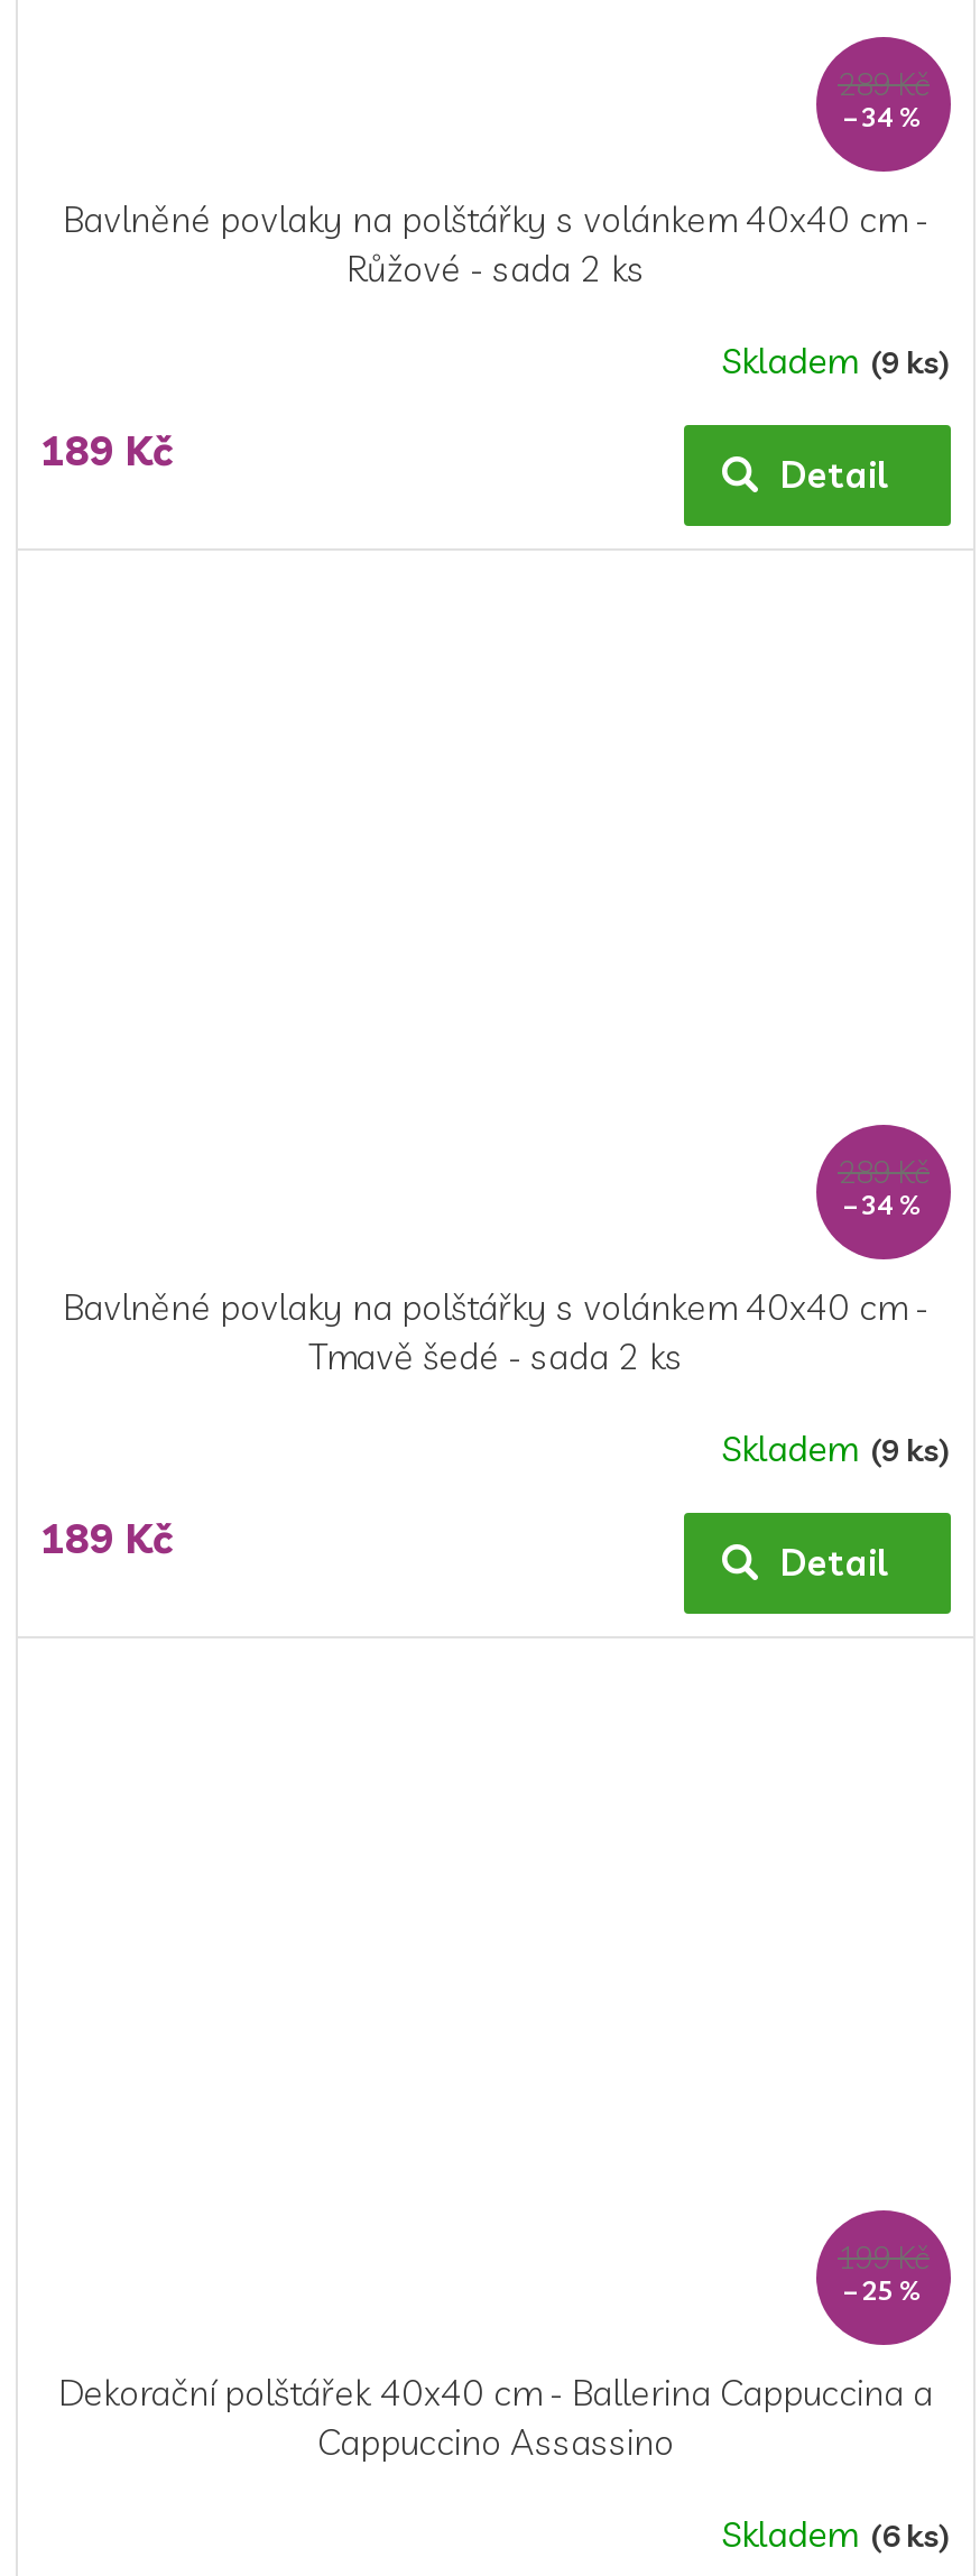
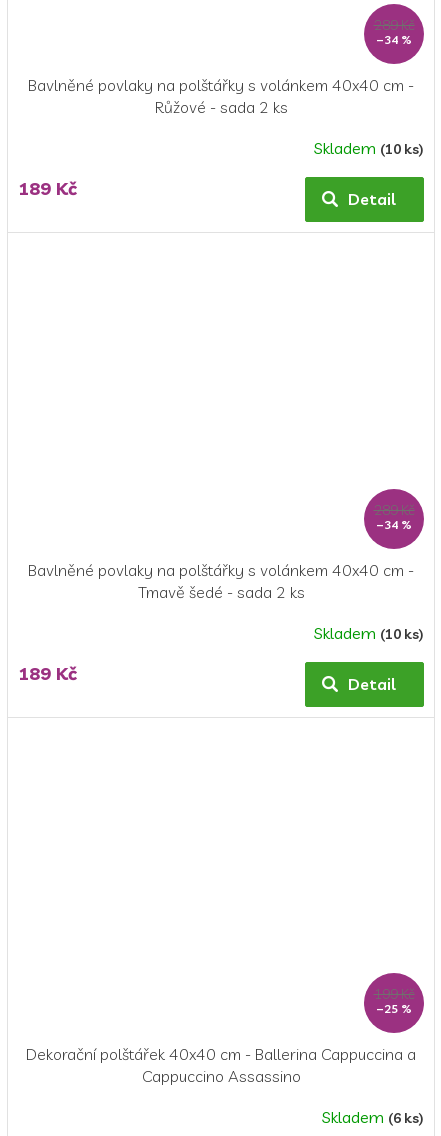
- Skladem (9 ks)
+ Skladem (10 ks)

- Skladem (9 ks)
+ Skladem (10 ks)
